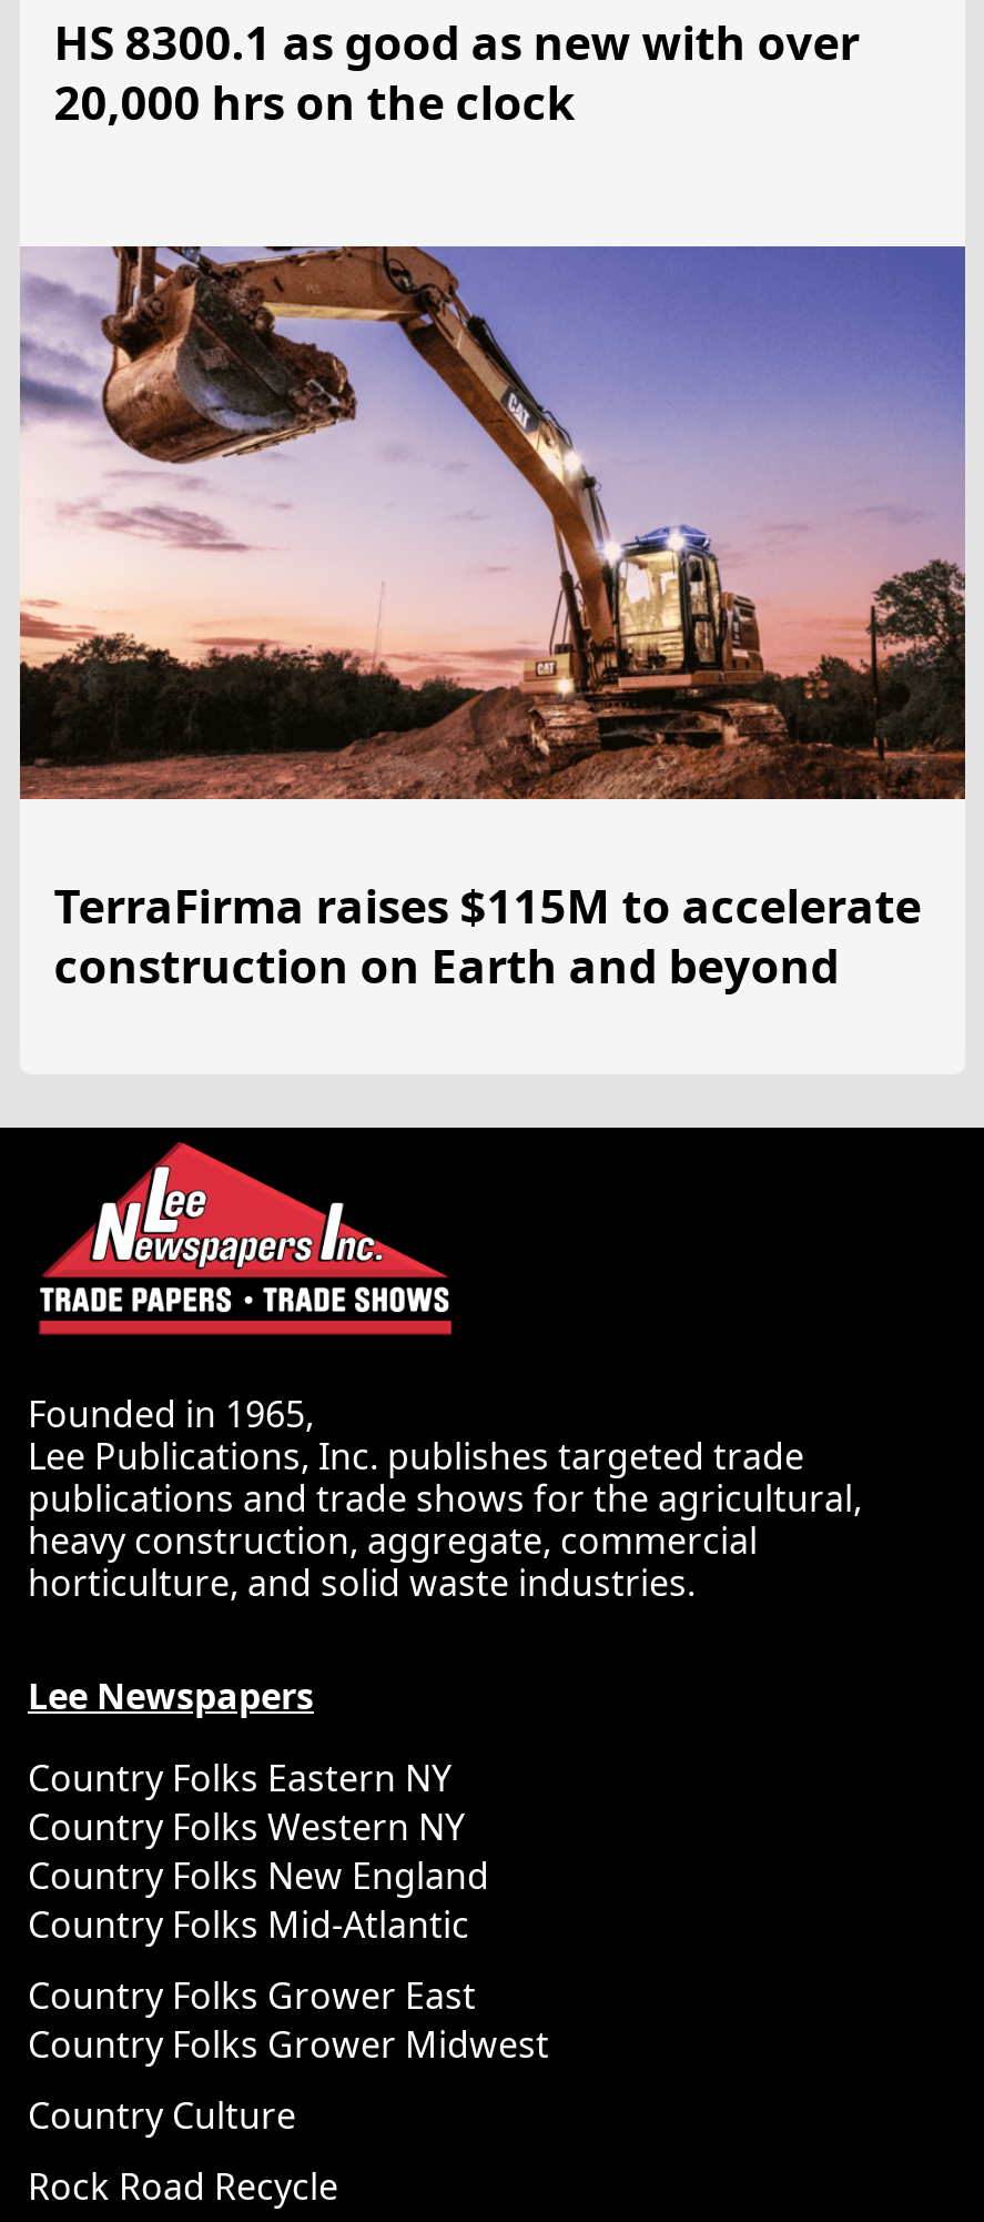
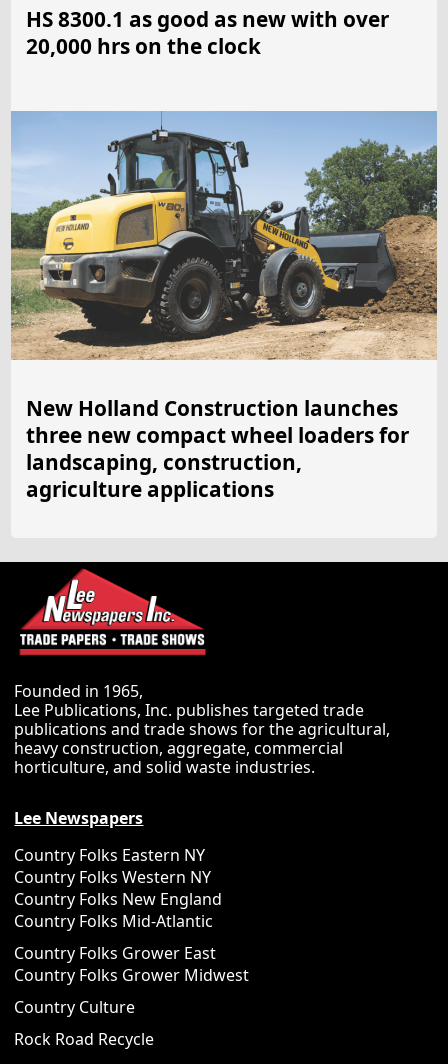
- [image]
- TerraFirma raises $115M to accelerate
- construction on Earth and beyond
+ [image]
+ New Holland Construction launches
+ three new compact wheel loaders for
+ landscaping, construction,
+ agriculture applications
